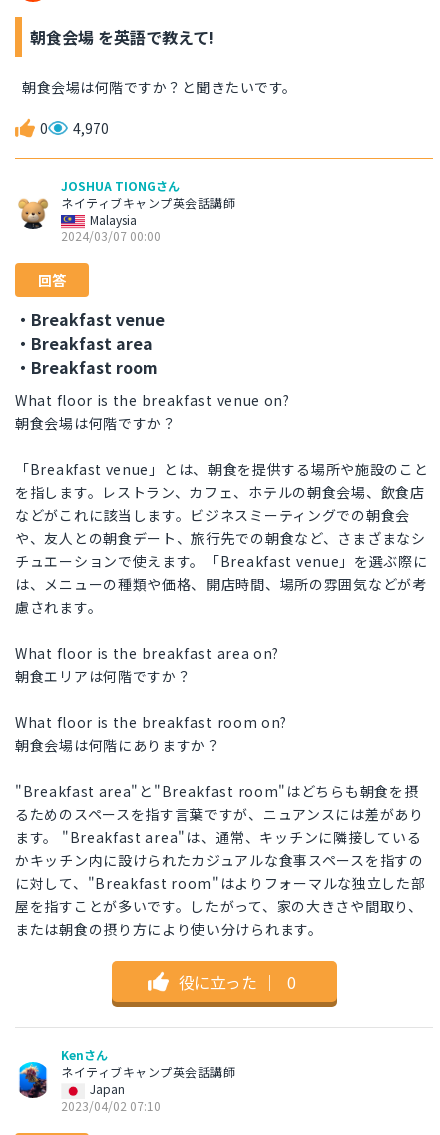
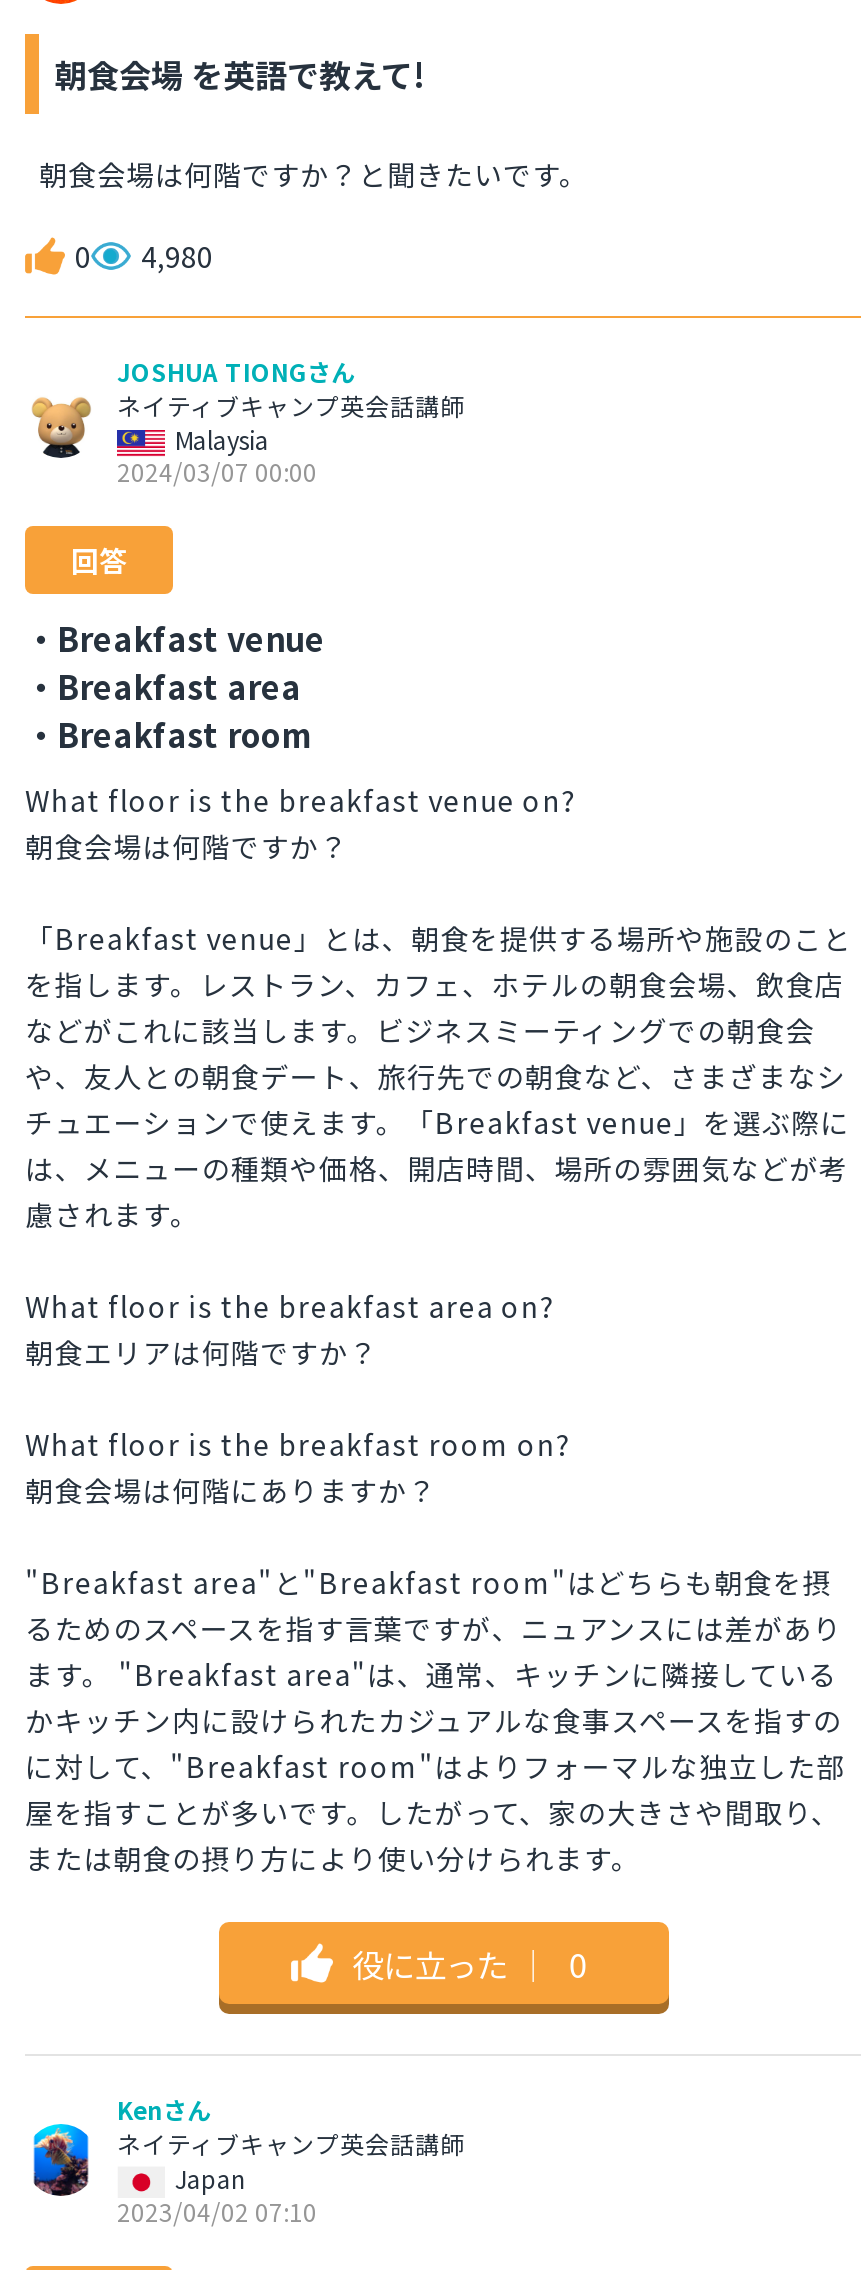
- 0 4,970
+ 0 4,980
